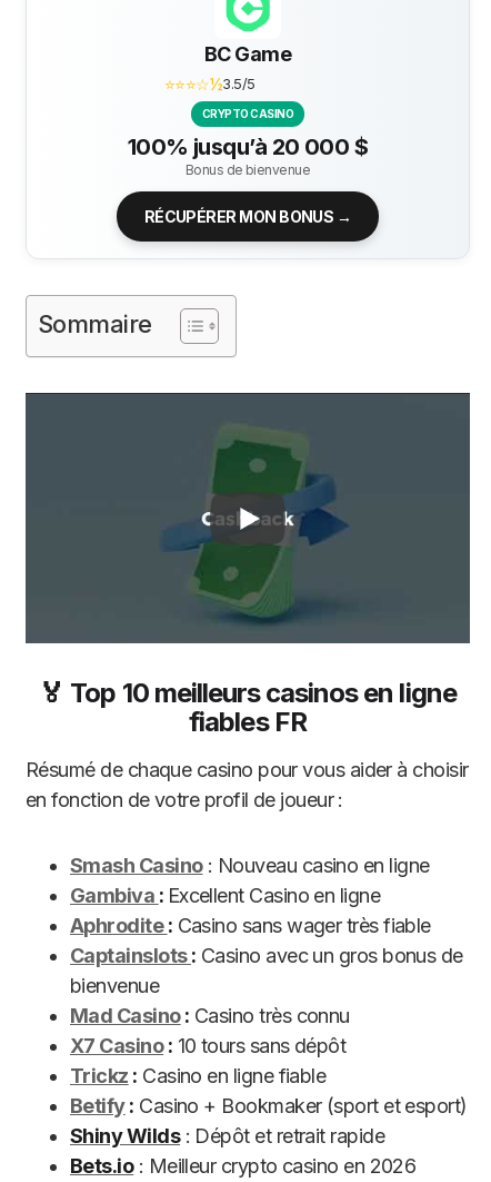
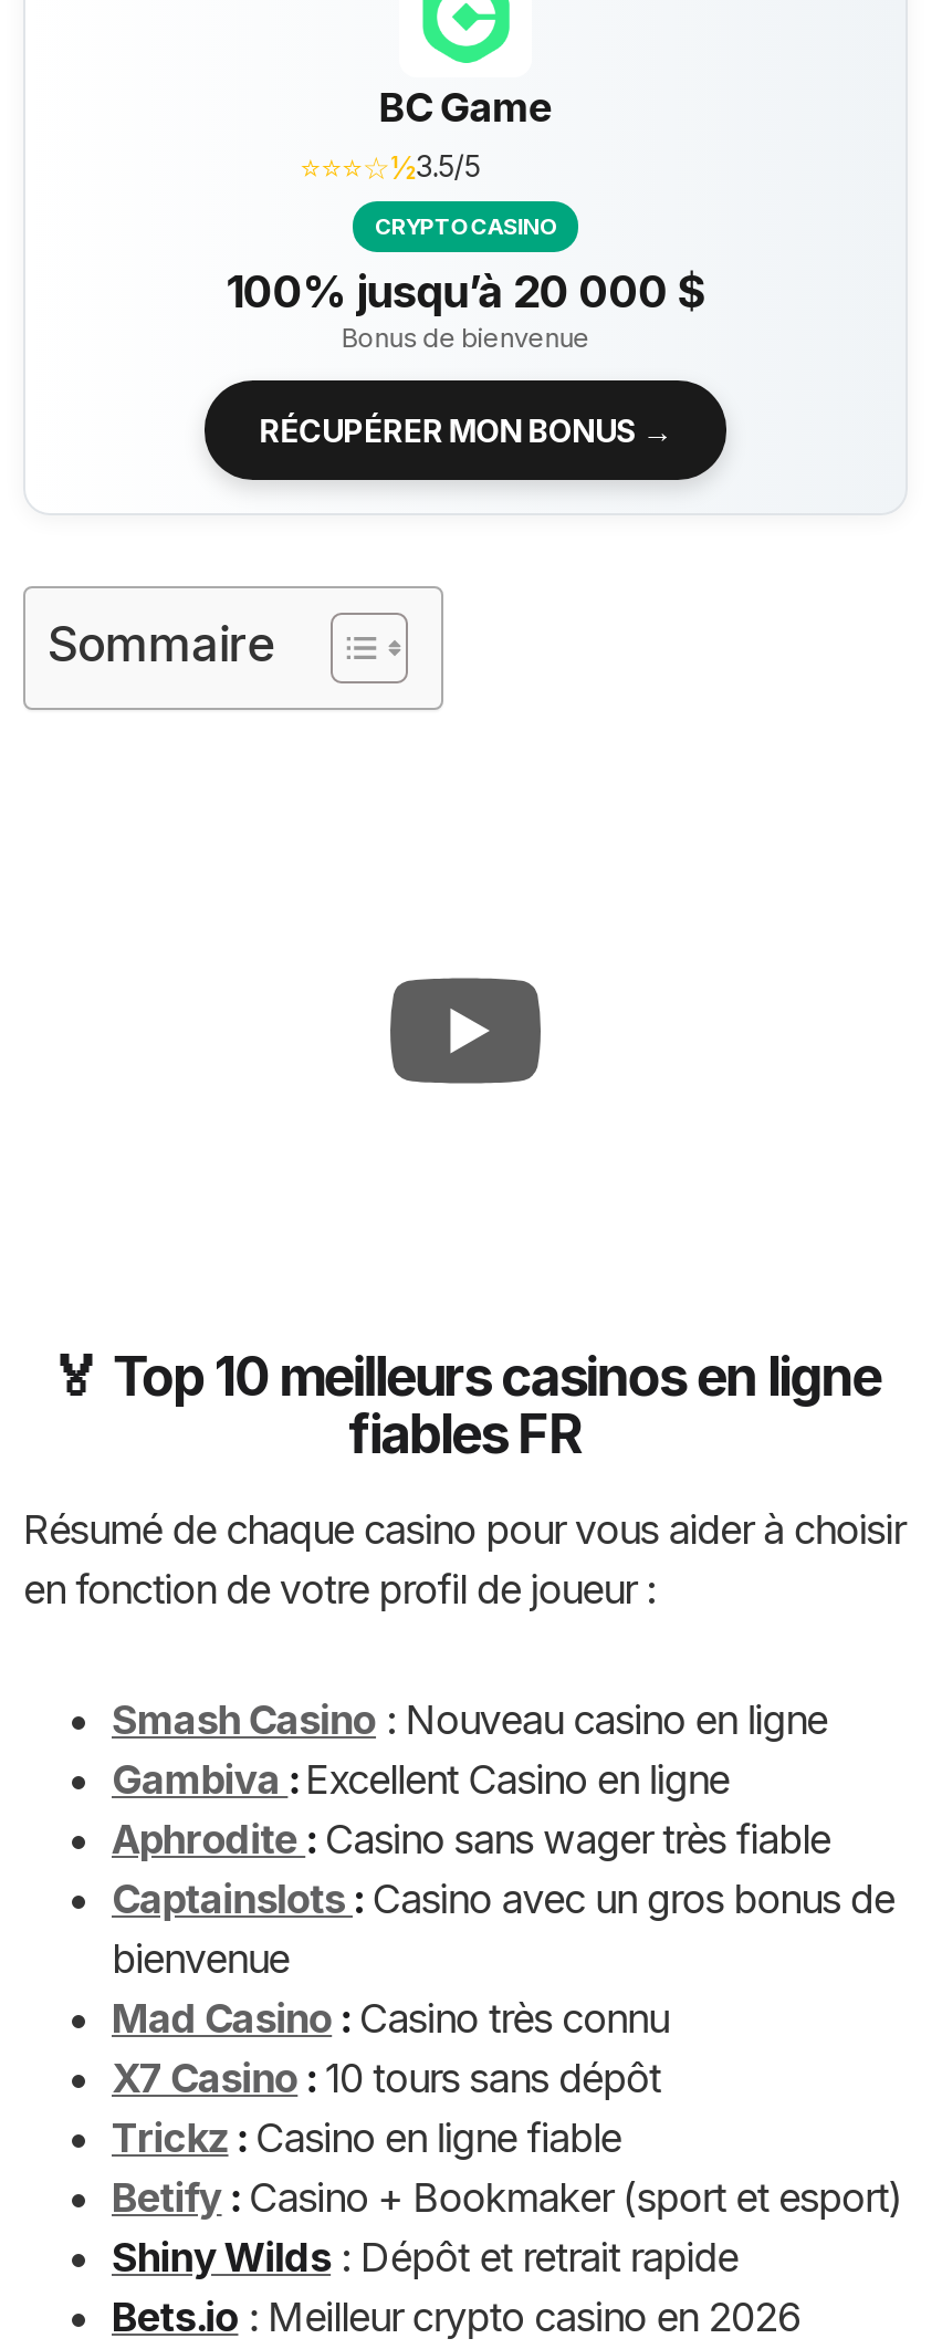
- [image]
